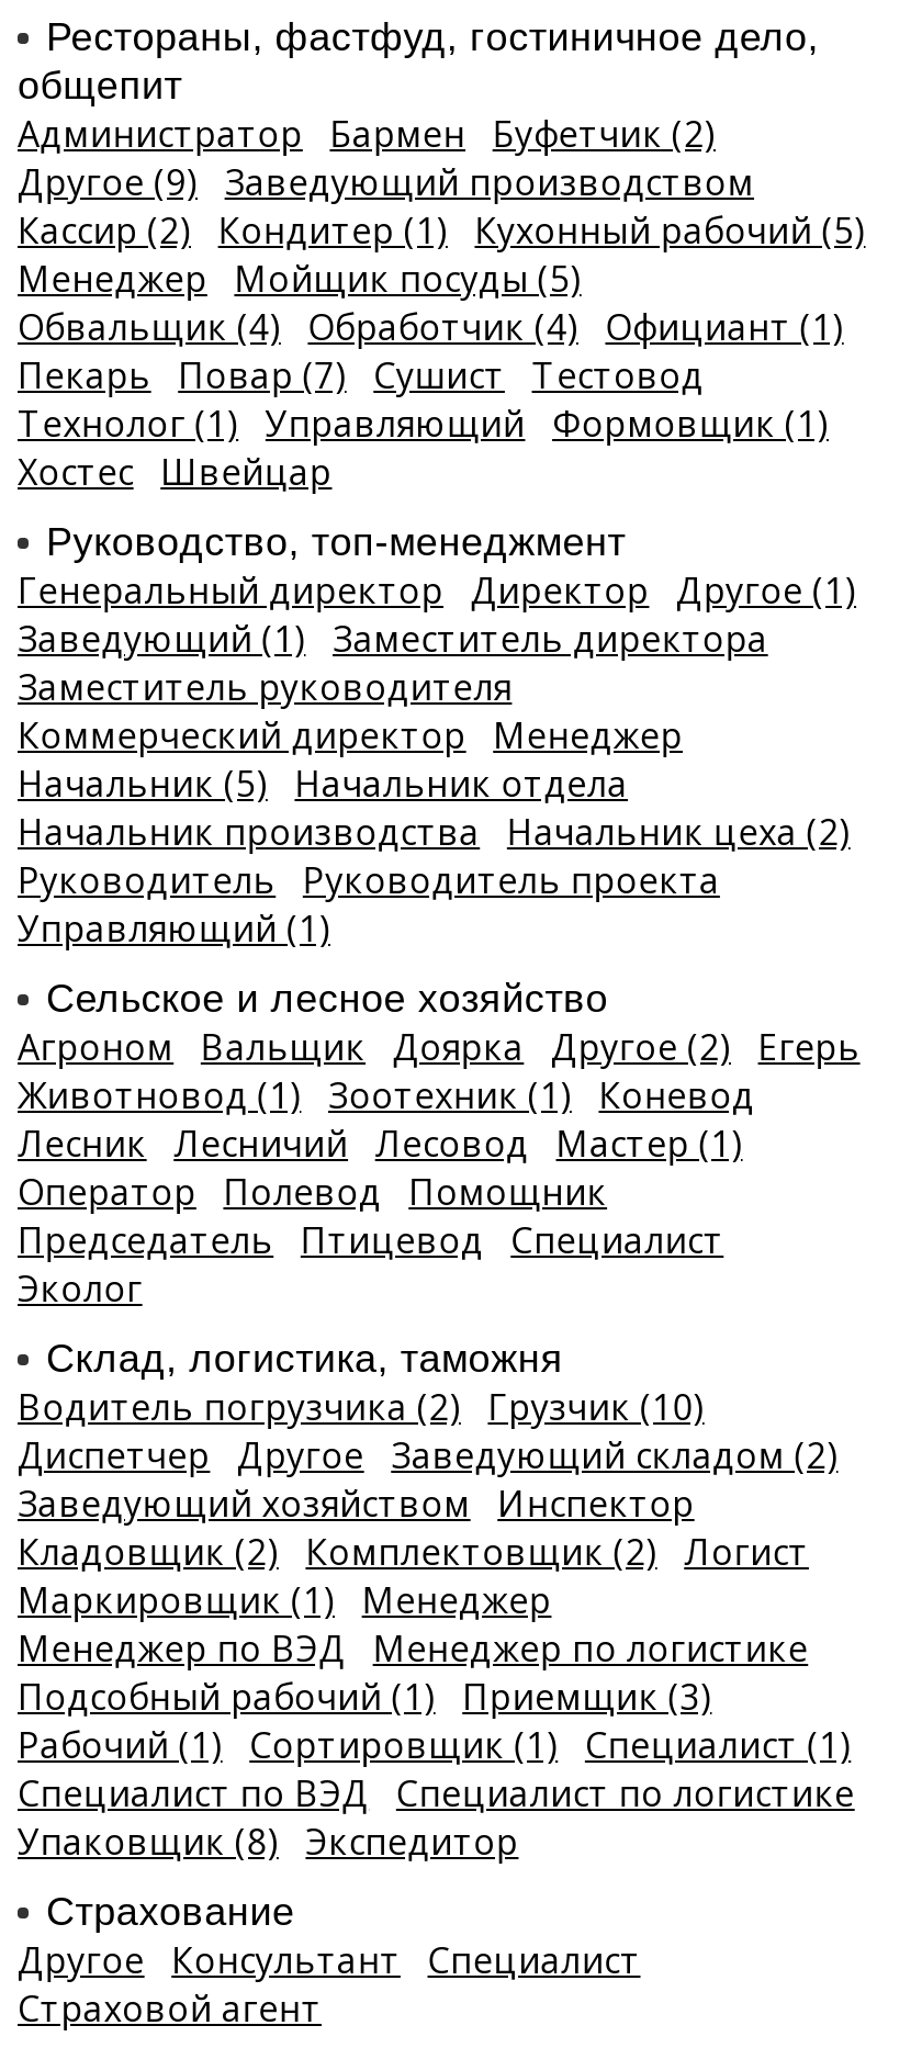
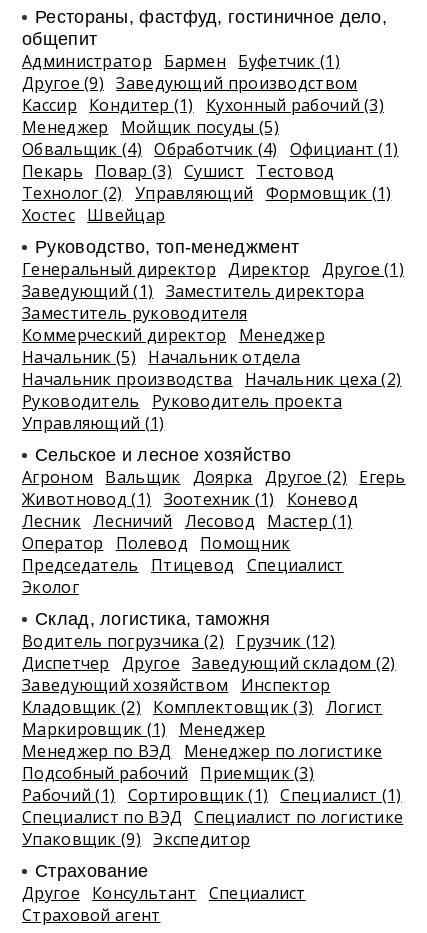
- Администратор Бармен Буфетчик (2)
+ Администратор Бармен Буфетчик (1)

- Кассир (2) Кондитер (1) Кухонный рабочий (5)
+ Кассир Кондитер (1) Кухонный рабочий (3)

- Пекарь Повар (7) Сушист Тестовод
+ Пекарь Повар (3) Сушист Тестовод

- Технолог (1) Управляющий Формовщик (1)
+ Технолог (2) Управляющий Формовщик (1)

- Водитель погрузчика (2) Грузчик (10)
+ Водитель погрузчика (2) Грузчик (12)

- Кладовщик (2) Комплектовщик (2) Логист
+ Кладовщик (2) Комплектовщик (3) Логист

- Подсобный рабочий (1) Приемщик (3)
+ Подсобный рабочий Приемщик (3)

- Упаковщик (8) Экспедитор
+ Упаковщик (9) Экспедитор
